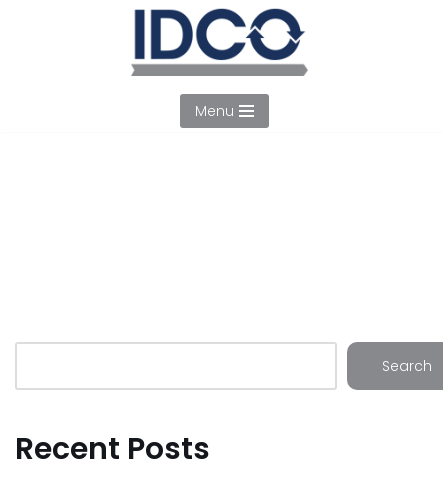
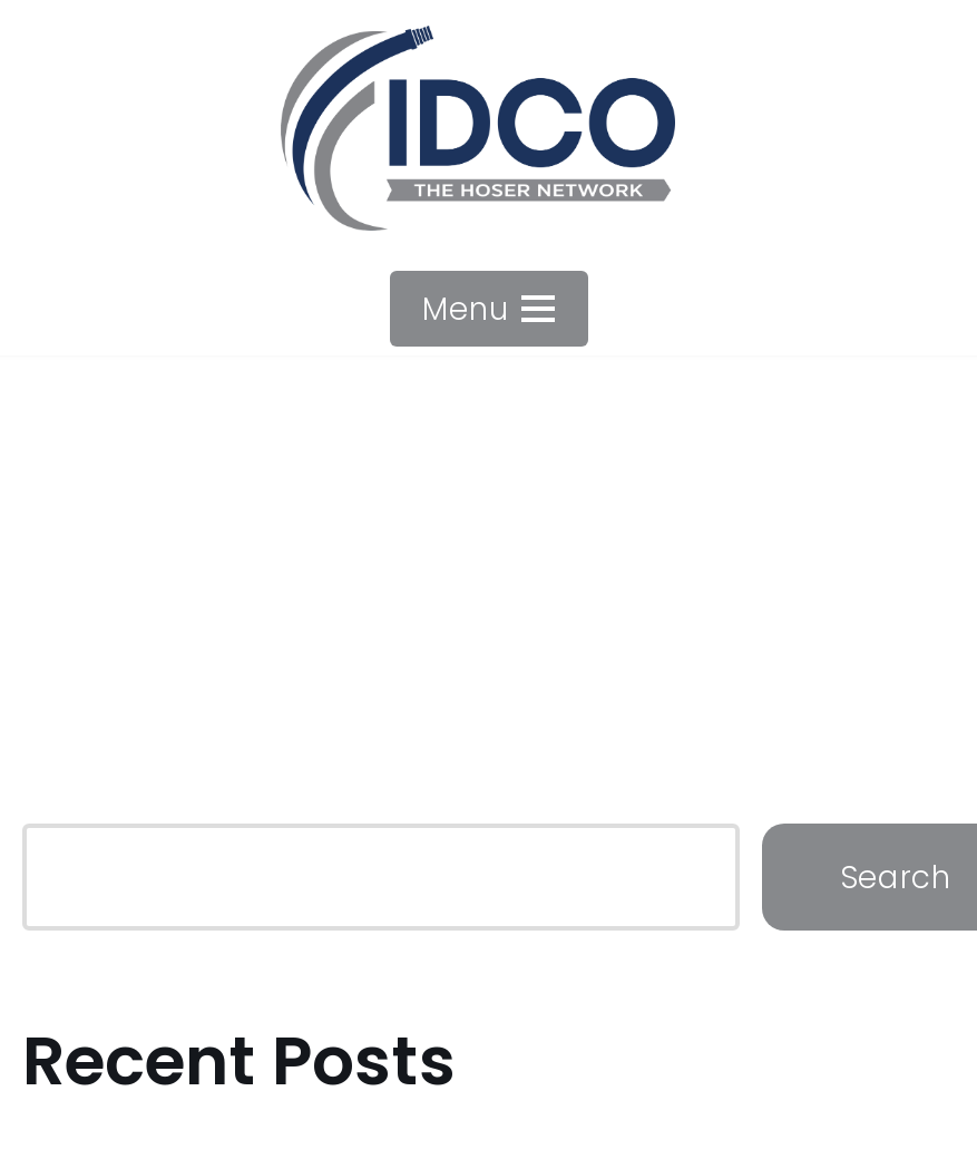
- [image]
+ [image]
